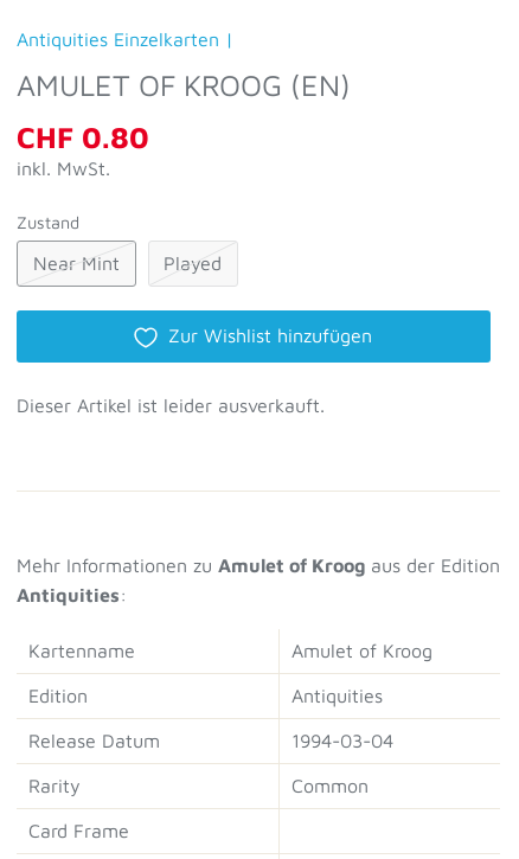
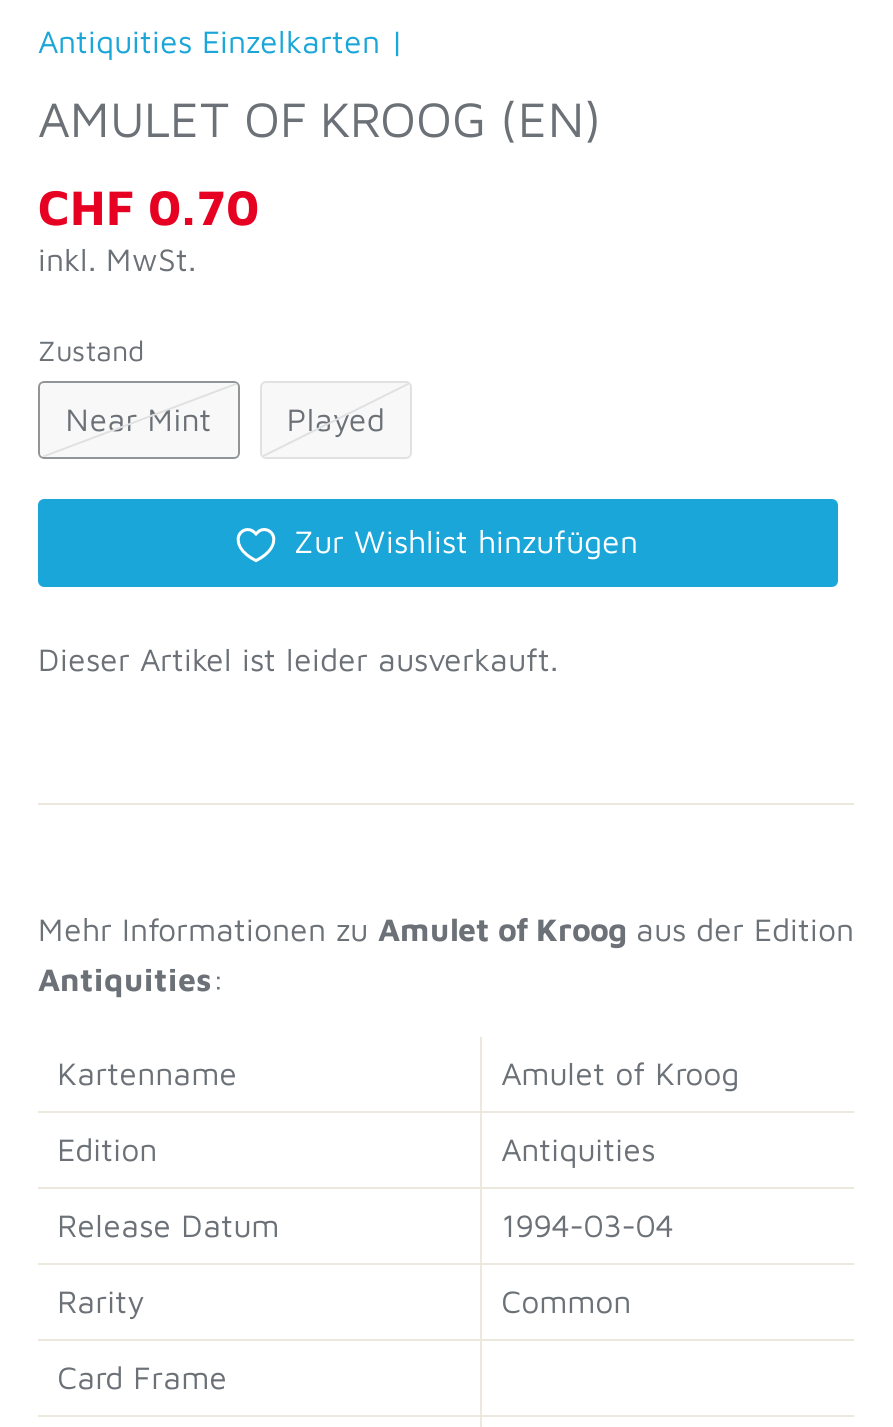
- CHF 0.80
+ CHF 0.70
